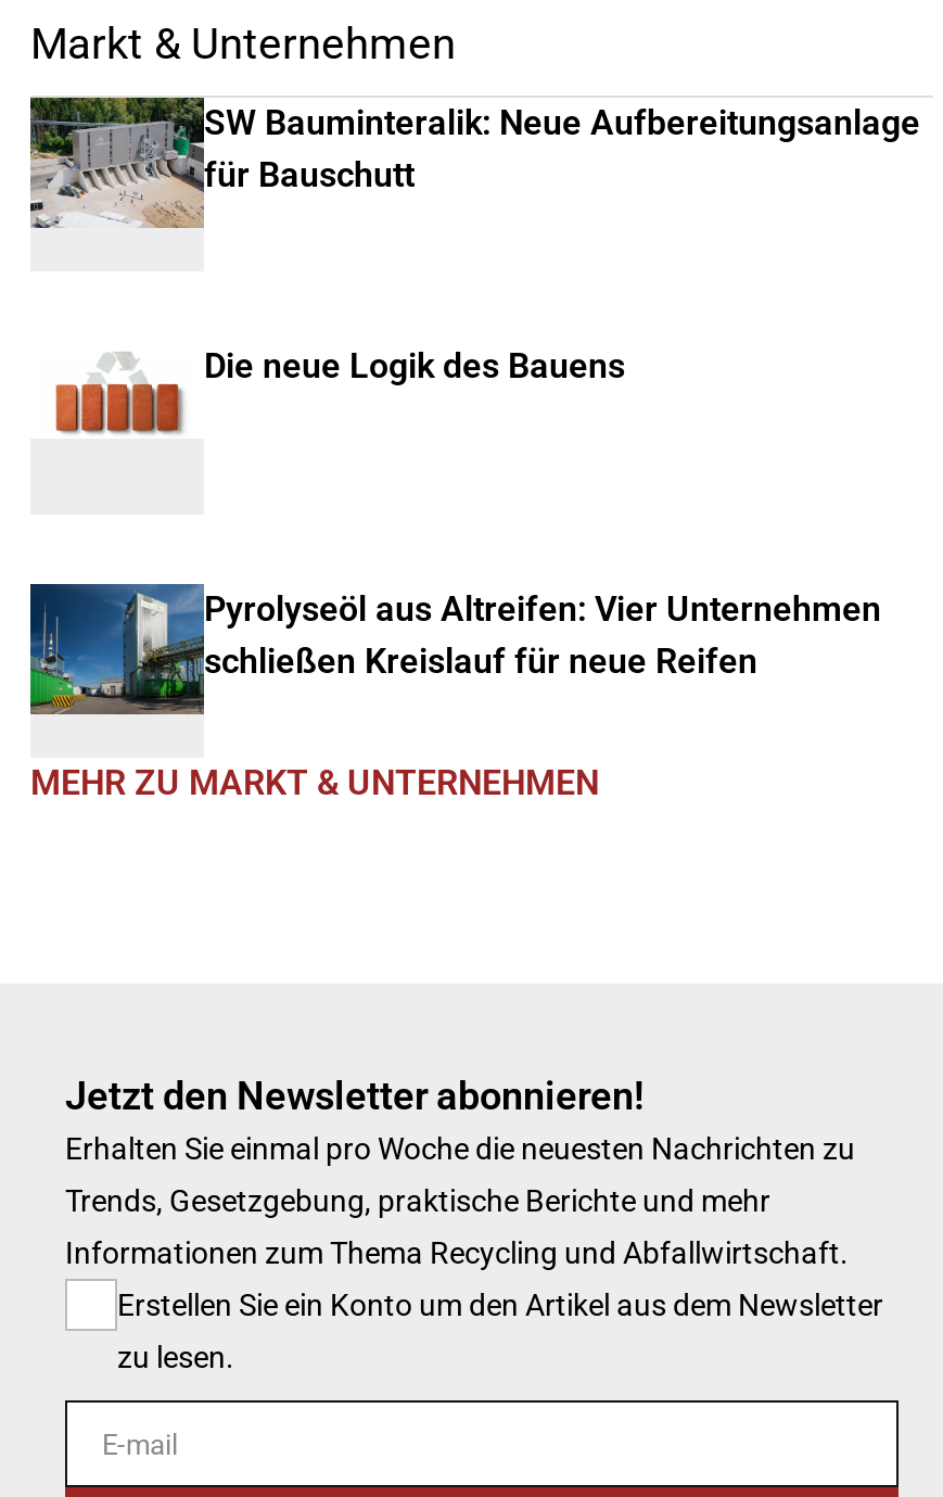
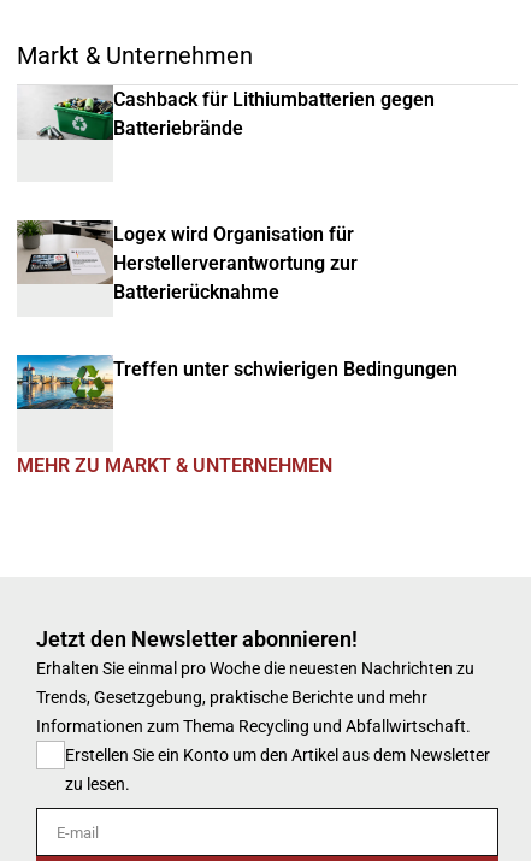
- [image]
- SW Bauminteralik: Neue Aufbereitungsanlage
- für Bauschutt
+ [image]
+ Cashback für Lithiumbatterien gegen
+ Batteriebrände

- [image]
- Die neue Logik des Bauens
+ [image]
+ Logex wird Organisation für
+ Herstellerverantwortung zur
+ Batterierücknahme

- [image]
- Pyrolyseöl aus Altreifen: Vier Unternehmen
- schließen Kreislauf für neue Reifen
+ [image]
+ Treffen unter schwierigen Bedingungen
